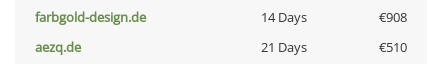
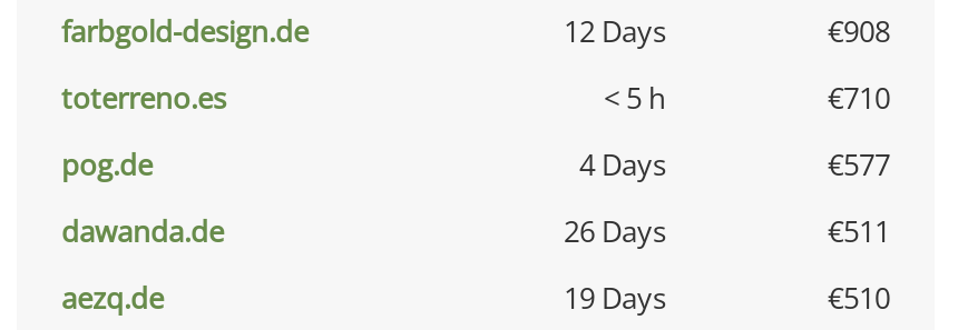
- 14 Days
+ 12 Days

+ toterreno.es
+ < 5 h
+ €710
+ pog.de
+ 4 Days
+ €577
+ dawanda.de
+ 26 Days
+ €511

- 21 Days
+ 19 Days
